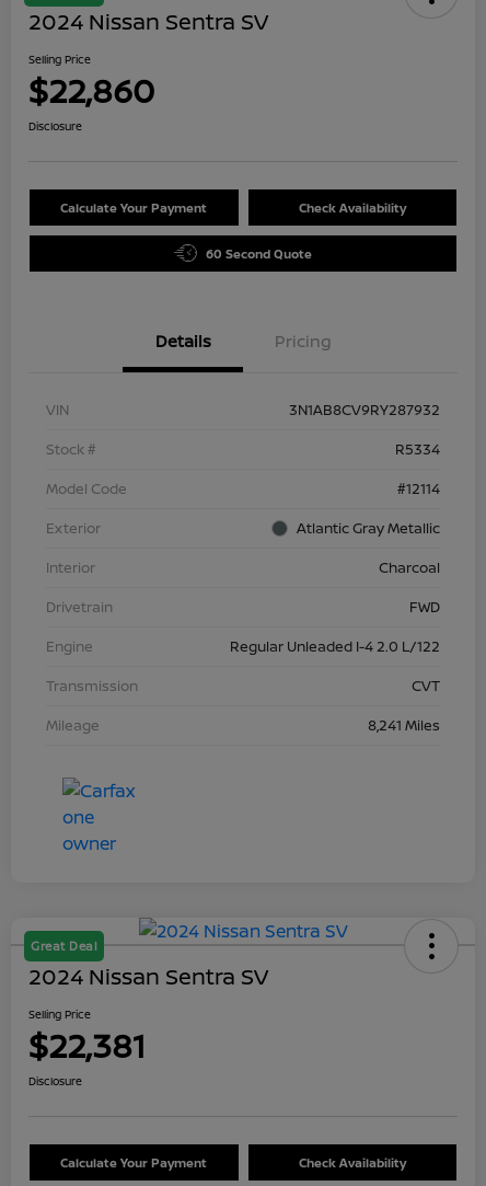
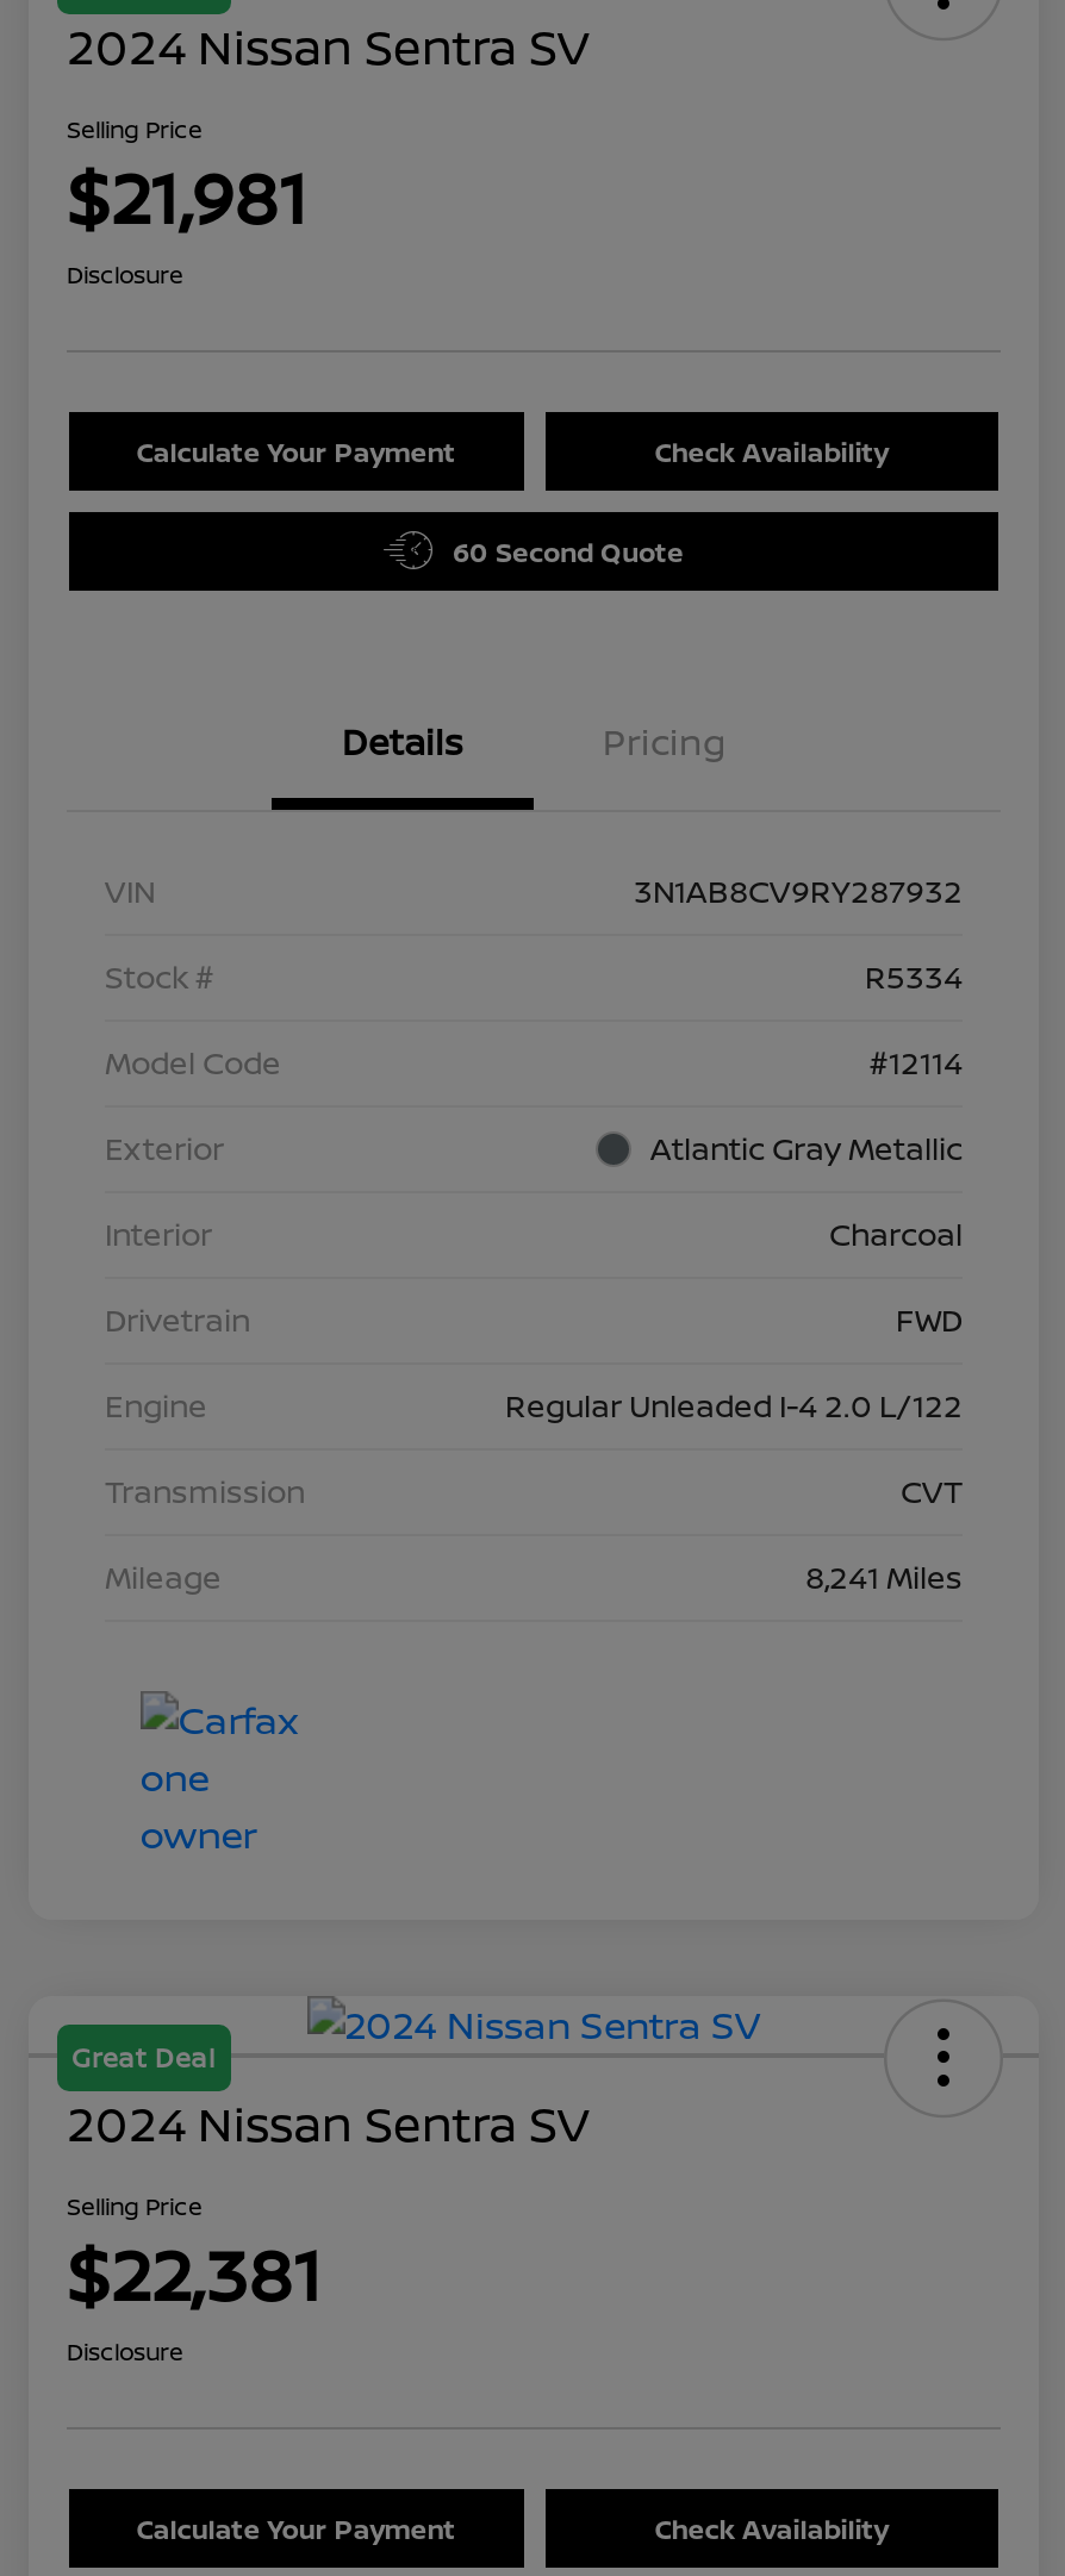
- $22,860
+ $21,981
